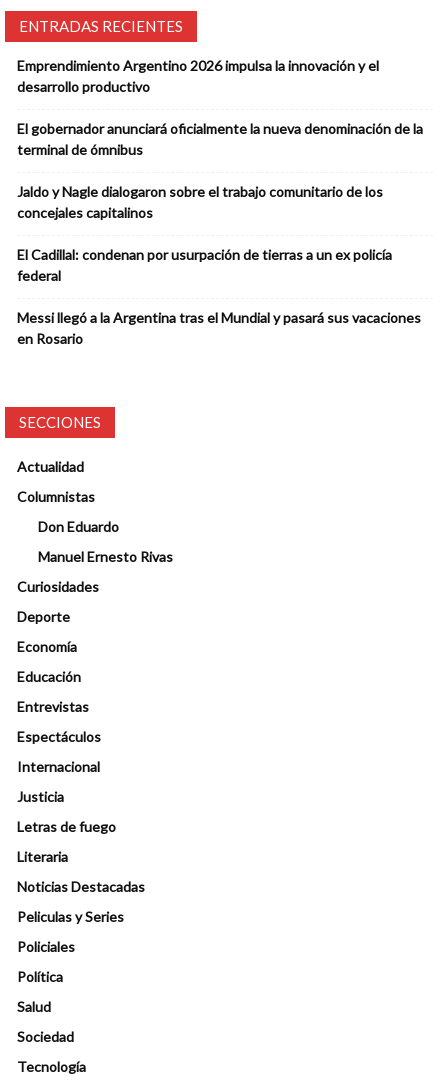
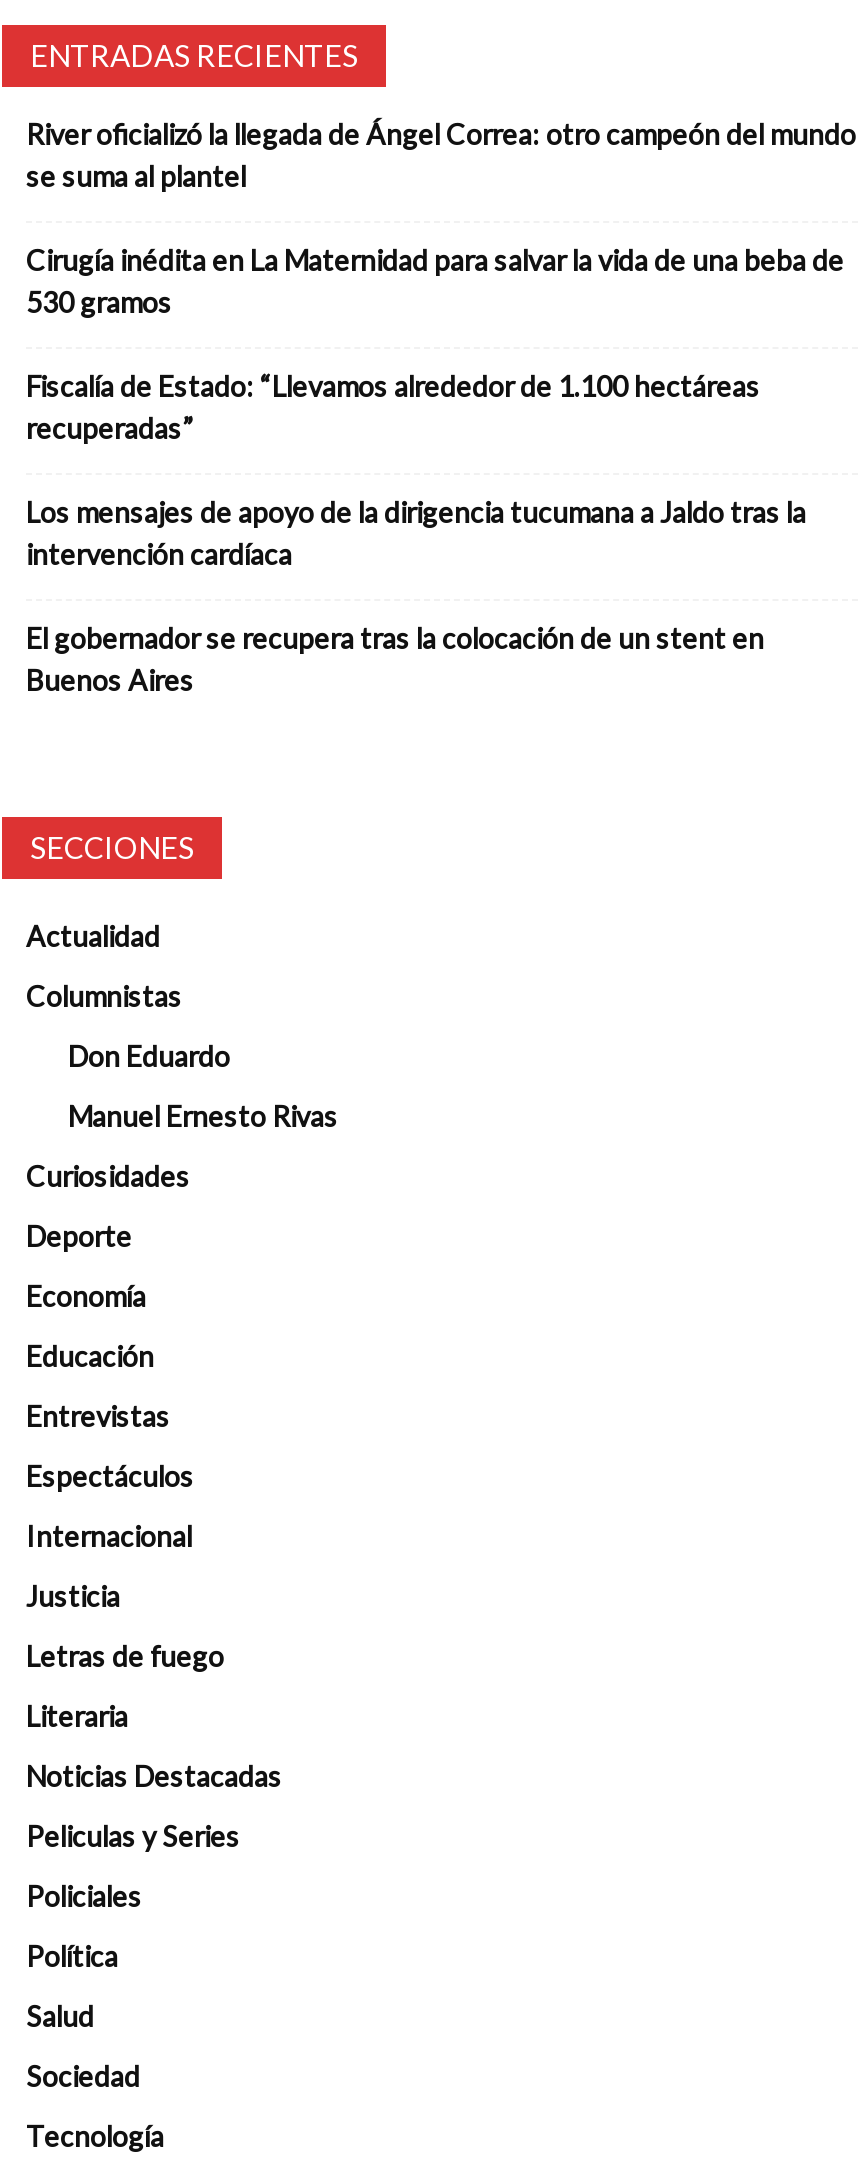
- Emprendimiento Argentino 2026 impulsa la innovación y el
- desarrollo productivo
+ River oficializó la llegada de Ángel Correa: otro campeón del mundo
+ se suma al plantel

- El gobernador anunciará oficialmente la nueva denominación de la
- terminal de ómnibus
+ Cirugía inédita en La Maternidad para salvar la vida de una beba de
+ 530 gramos

- Jaldo y Nagle dialogaron sobre el trabajo comunitario de los
- concejales capitalinos
+ Fiscalía de Estado: “Llevamos alrededor de 1.100 hectáreas
+ recuperadas”

- El Cadillal: condenan por usurpación de tierras a un ex policía
- federal
+ Los mensajes de apoyo de la dirigencia tucumana a Jaldo tras la
+ intervención cardíaca

- Messi llegó a la Argentina tras el Mundial y pasará sus vacaciones
- en Rosario
+ El gobernador se recupera tras la colocación de un stent en
+ Buenos Aires
